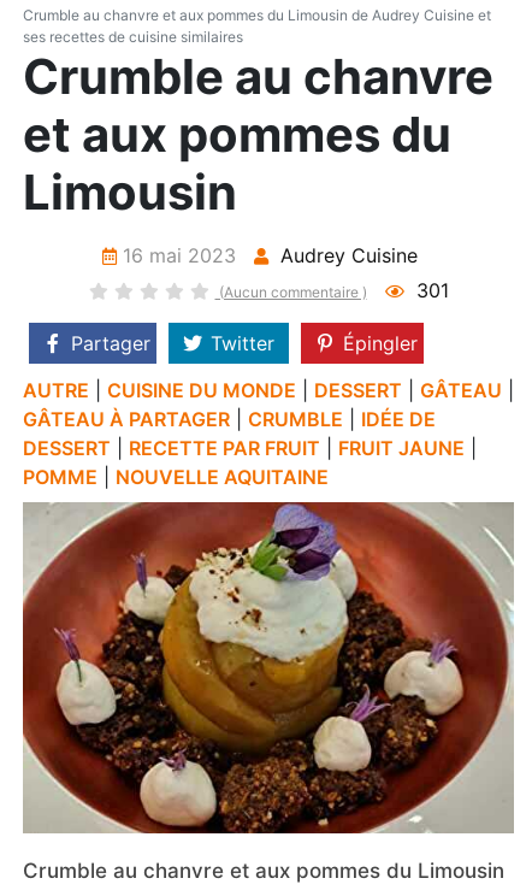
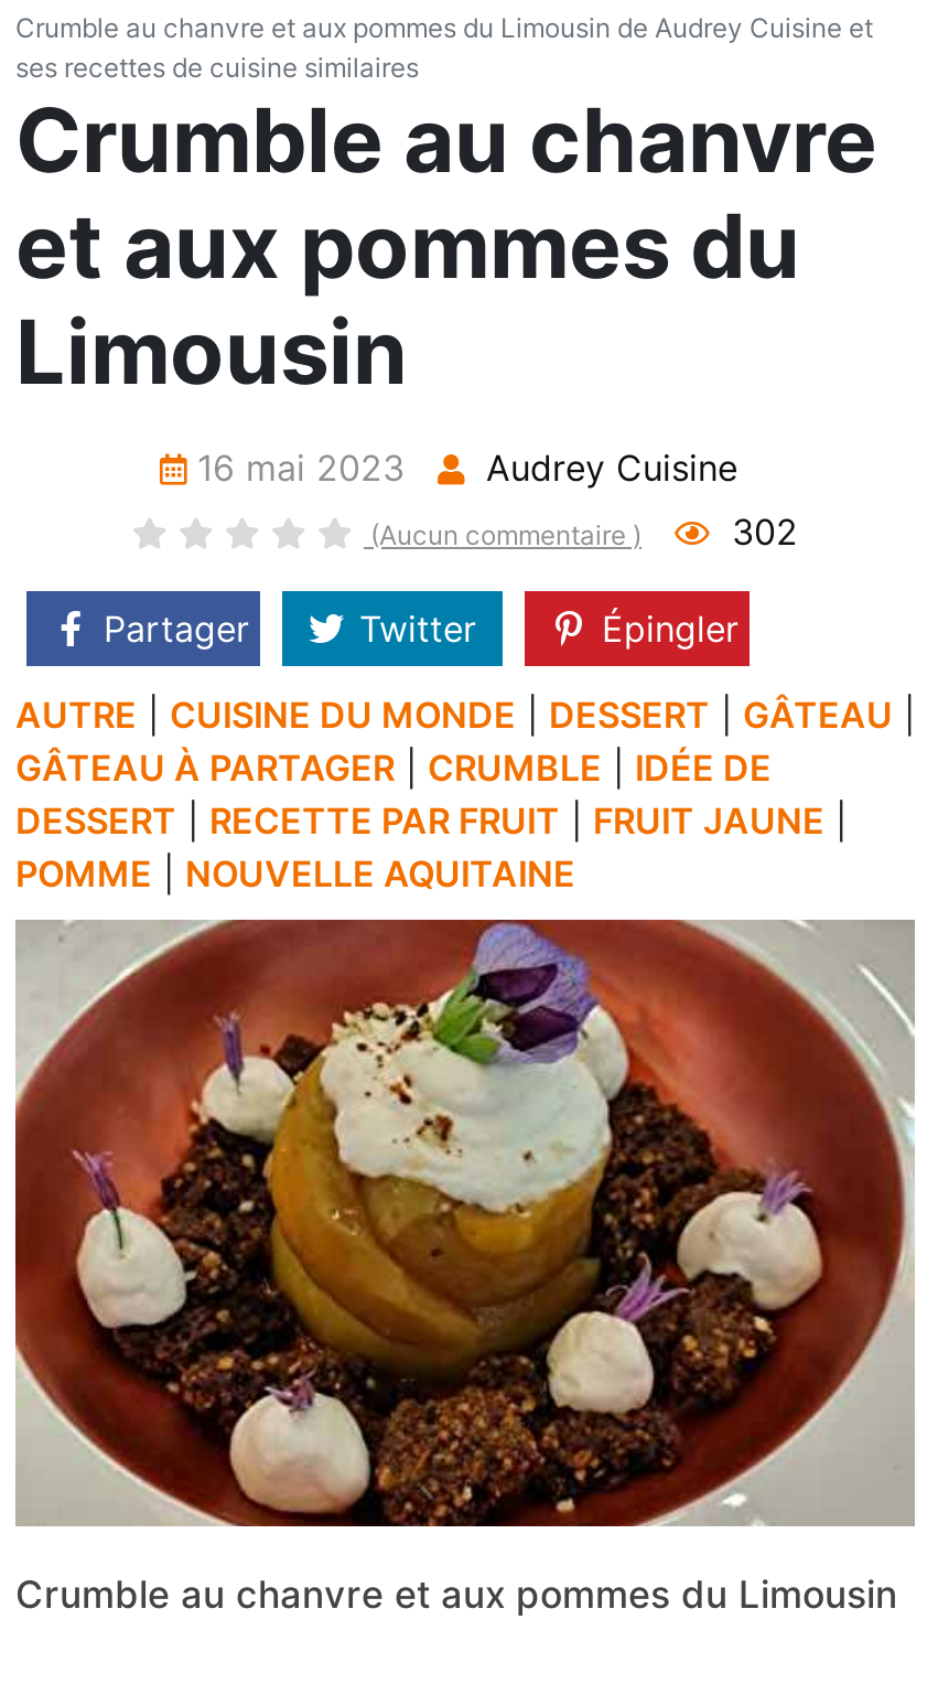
- 301
+ 302
